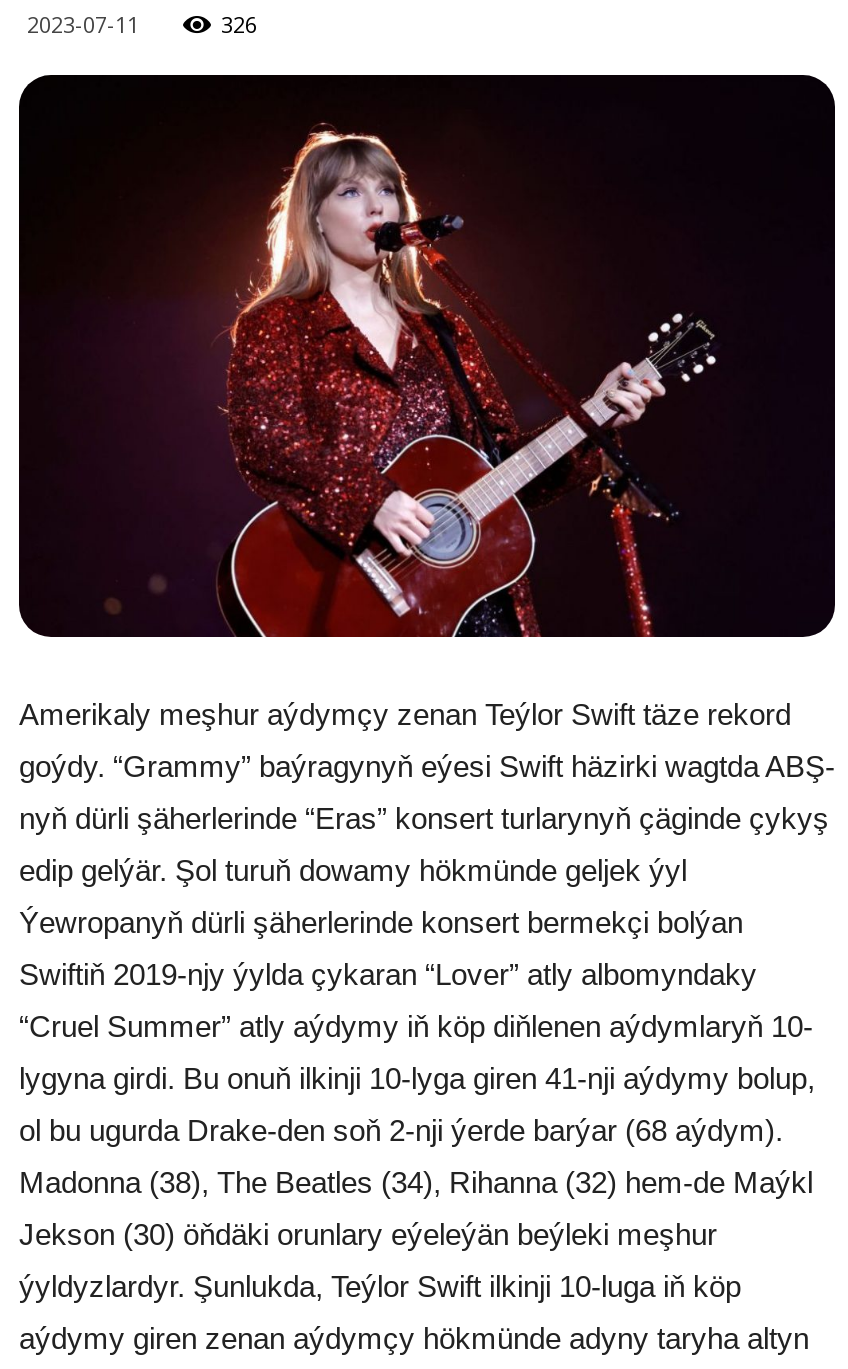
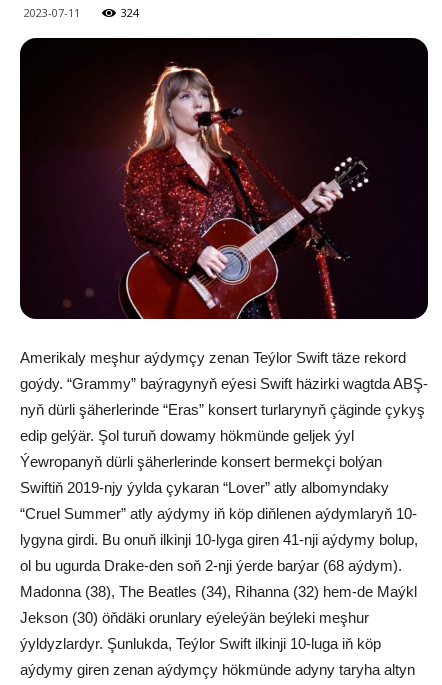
- 326
+ 324
